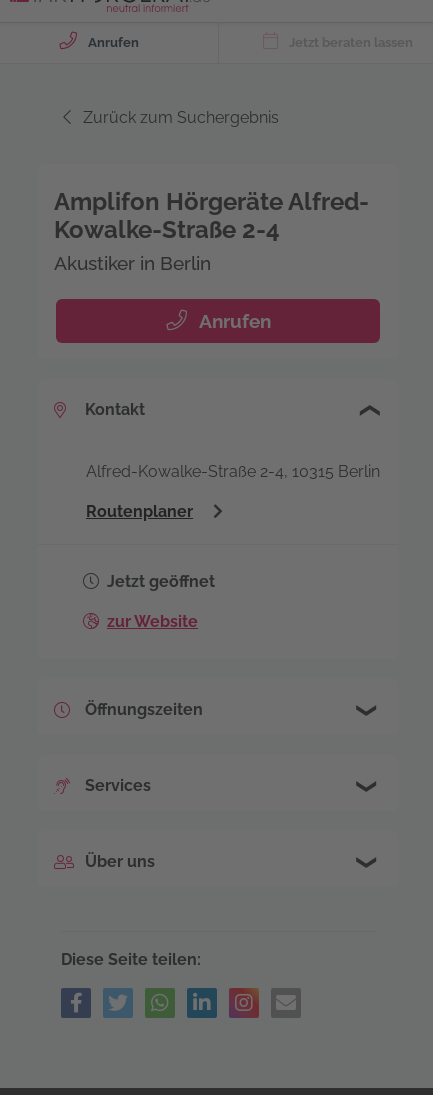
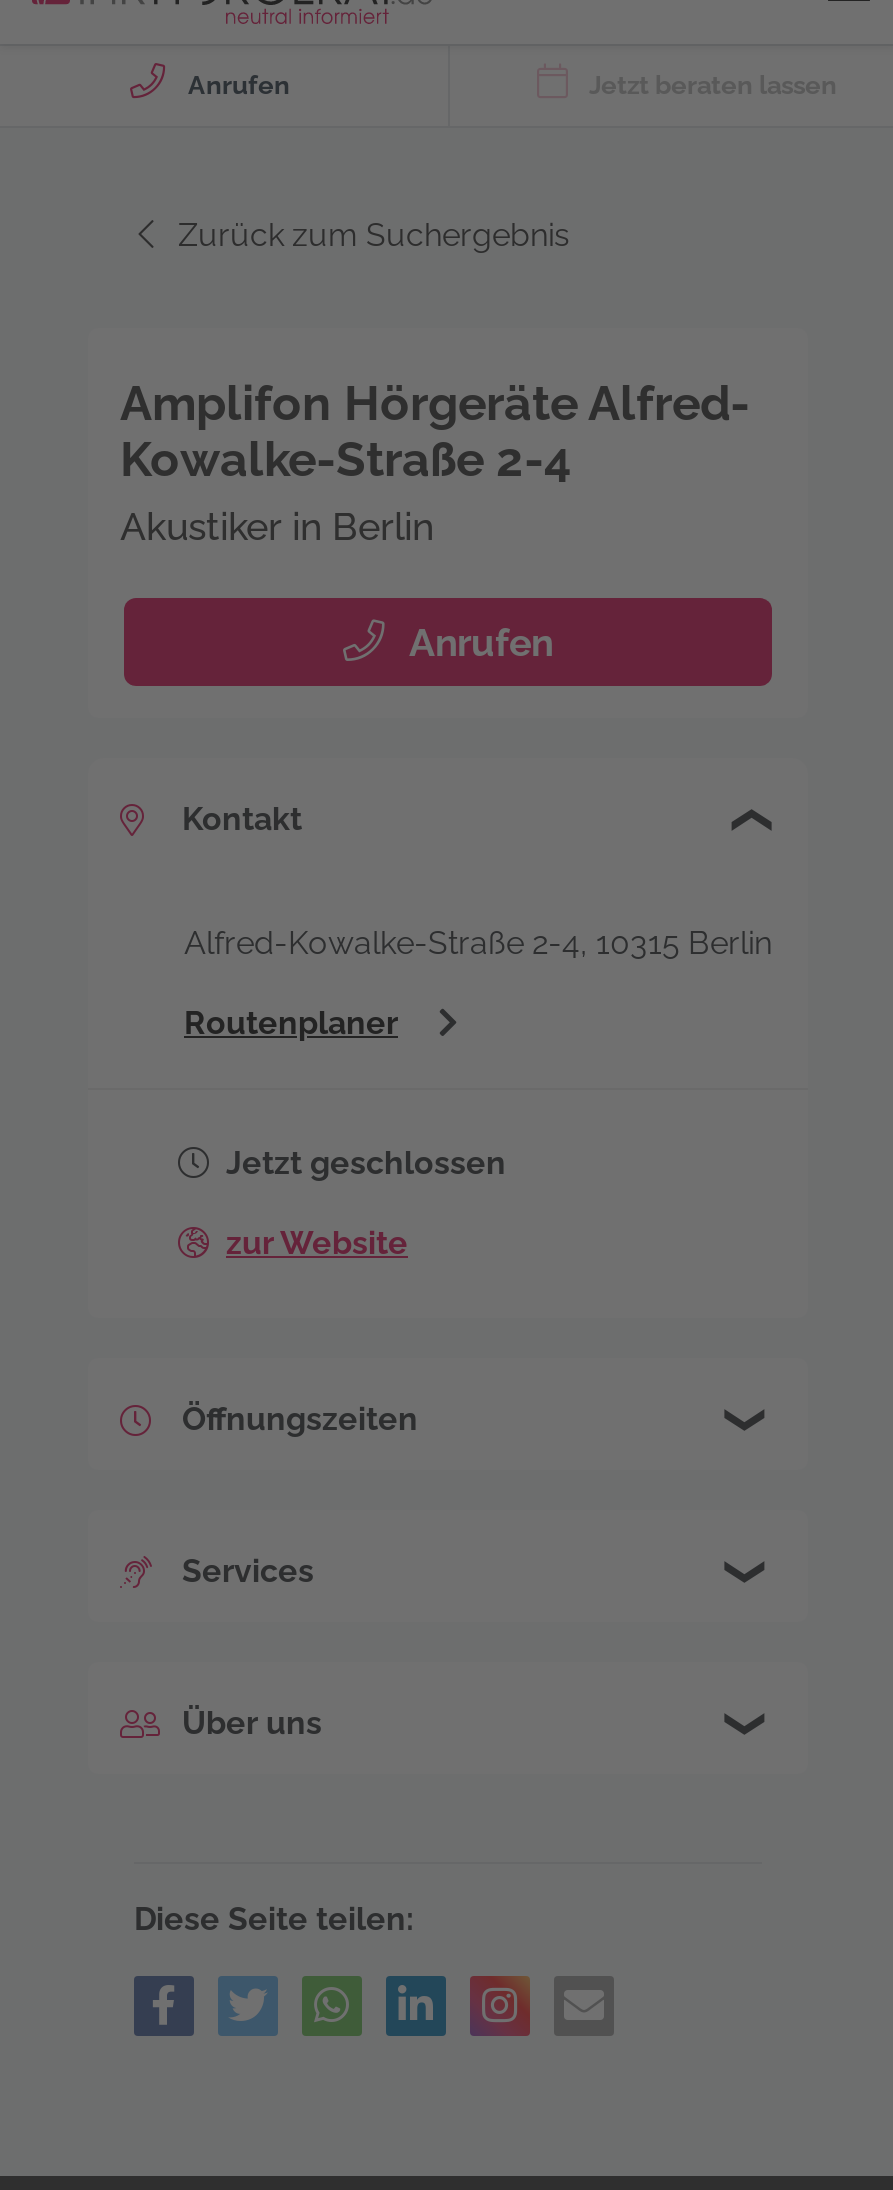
- Jetzt geöffnet
+ Jetzt geschlossen
